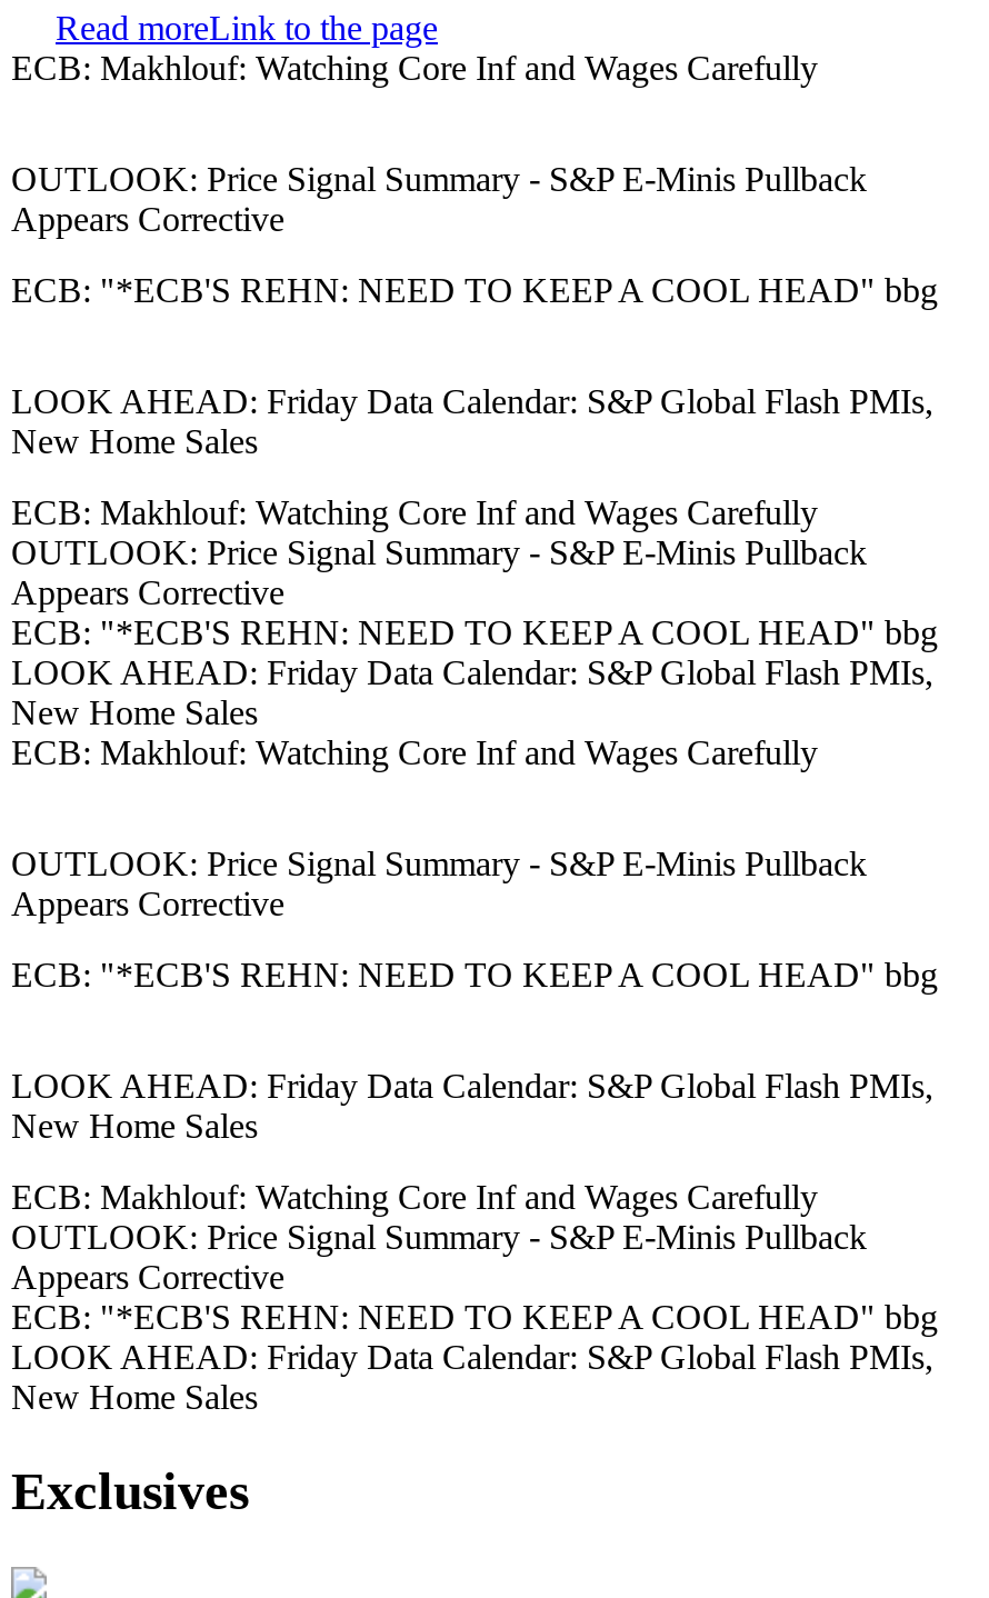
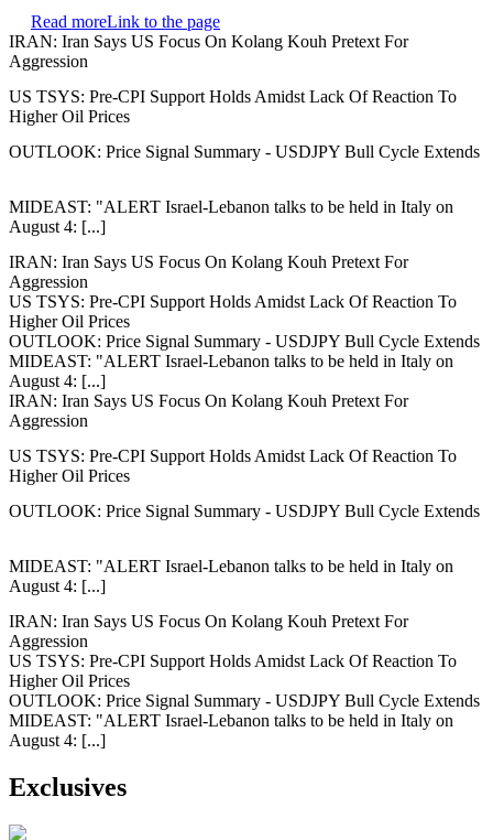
- ECB: Makhlouf: Watching Core Inf and Wages Carefully
+ IRAN: Iran Says US Focus On Kolang Kouh Pretext For
+ Aggression

- OUTLOOK: Price Signal Summary - S&P E-Minis Pullback
- Appears Corrective
+ US TSYS: Pre-CPI Support Holds Amidst Lack Of Reaction To
+ Higher Oil Prices

- ECB: "*ECB'S REHN: NEED TO KEEP A COOL HEAD" bbg
+ OUTLOOK: Price Signal Summary - USDJPY Bull Cycle Extends

- LOOK AHEAD: Friday Data Calendar: S&P Global Flash PMIs,
- New Home Sales
+ MIDEAST: "ALERT Israel-Lebanon talks to be held in Italy on
+ August 4: [...]

- ECB: Makhlouf: Watching Core Inf and Wages Carefully
- OUTLOOK: Price Signal Summary - S&P E-Minis Pullback
- Appears Corrective
- ECB: "*ECB'S REHN: NEED TO KEEP A COOL HEAD" bbg
- LOOK AHEAD: Friday Data Calendar: S&P Global Flash PMIs,
- New Home Sales
- ECB: Makhlouf: Watching Core Inf and Wages Carefully
+ IRAN: Iran Says US Focus On Kolang Kouh Pretext For
+ Aggression
+ US TSYS: Pre-CPI Support Holds Amidst Lack Of Reaction To
+ Higher Oil Prices
+ OUTLOOK: Price Signal Summary - USDJPY Bull Cycle Extends
+ MIDEAST: "ALERT Israel-Lebanon talks to be held in Italy on
+ August 4: [...]
+ IRAN: Iran Says US Focus On Kolang Kouh Pretext For
+ Aggression

- OUTLOOK: Price Signal Summary - S&P E-Minis Pullback
- Appears Corrective
+ US TSYS: Pre-CPI Support Holds Amidst Lack Of Reaction To
+ Higher Oil Prices

- ECB: "*ECB'S REHN: NEED TO KEEP A COOL HEAD" bbg
+ OUTLOOK: Price Signal Summary - USDJPY Bull Cycle Extends

- LOOK AHEAD: Friday Data Calendar: S&P Global Flash PMIs,
- New Home Sales
+ MIDEAST: "ALERT Israel-Lebanon talks to be held in Italy on
+ August 4: [...]

- ECB: Makhlouf: Watching Core Inf and Wages Carefully
- OUTLOOK: Price Signal Summary - S&P E-Minis Pullback
- Appears Corrective
- ECB: "*ECB'S REHN: NEED TO KEEP A COOL HEAD" bbg
- LOOK AHEAD: Friday Data Calendar: S&P Global Flash PMIs,
- New Home Sales
+ IRAN: Iran Says US Focus On Kolang Kouh Pretext For
+ Aggression
+ US TSYS: Pre-CPI Support Holds Amidst Lack Of Reaction To
+ Higher Oil Prices
+ OUTLOOK: Price Signal Summary - USDJPY Bull Cycle Extends
+ MIDEAST: "ALERT Israel-Lebanon talks to be held in Italy on
+ August 4: [...]
